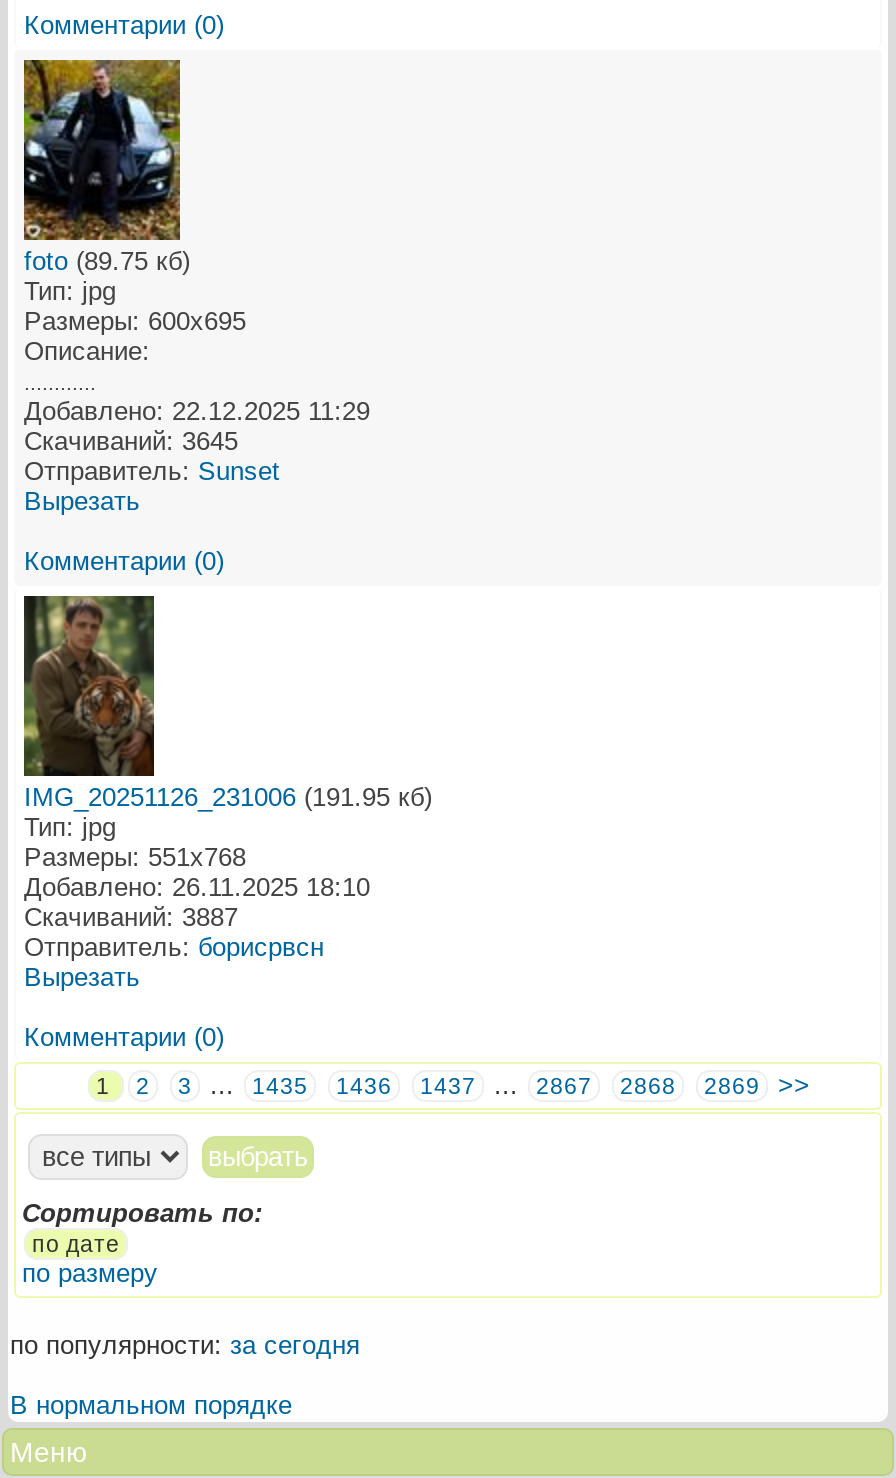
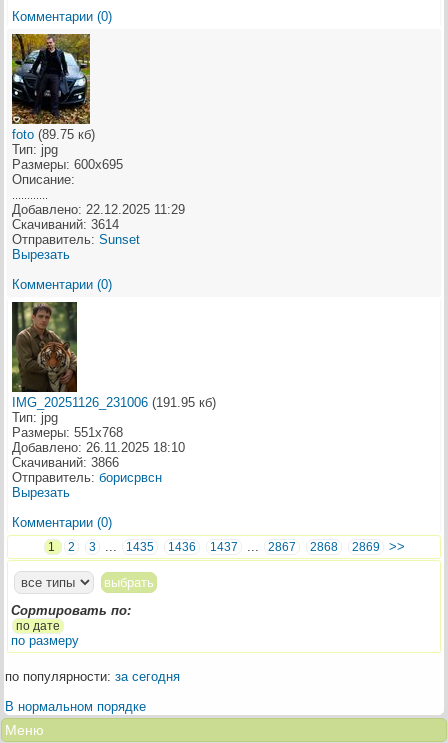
- Скачиваний: 3645
+ Скачиваний: 3614

- Скачиваний: 3887
+ Скачиваний: 3866
